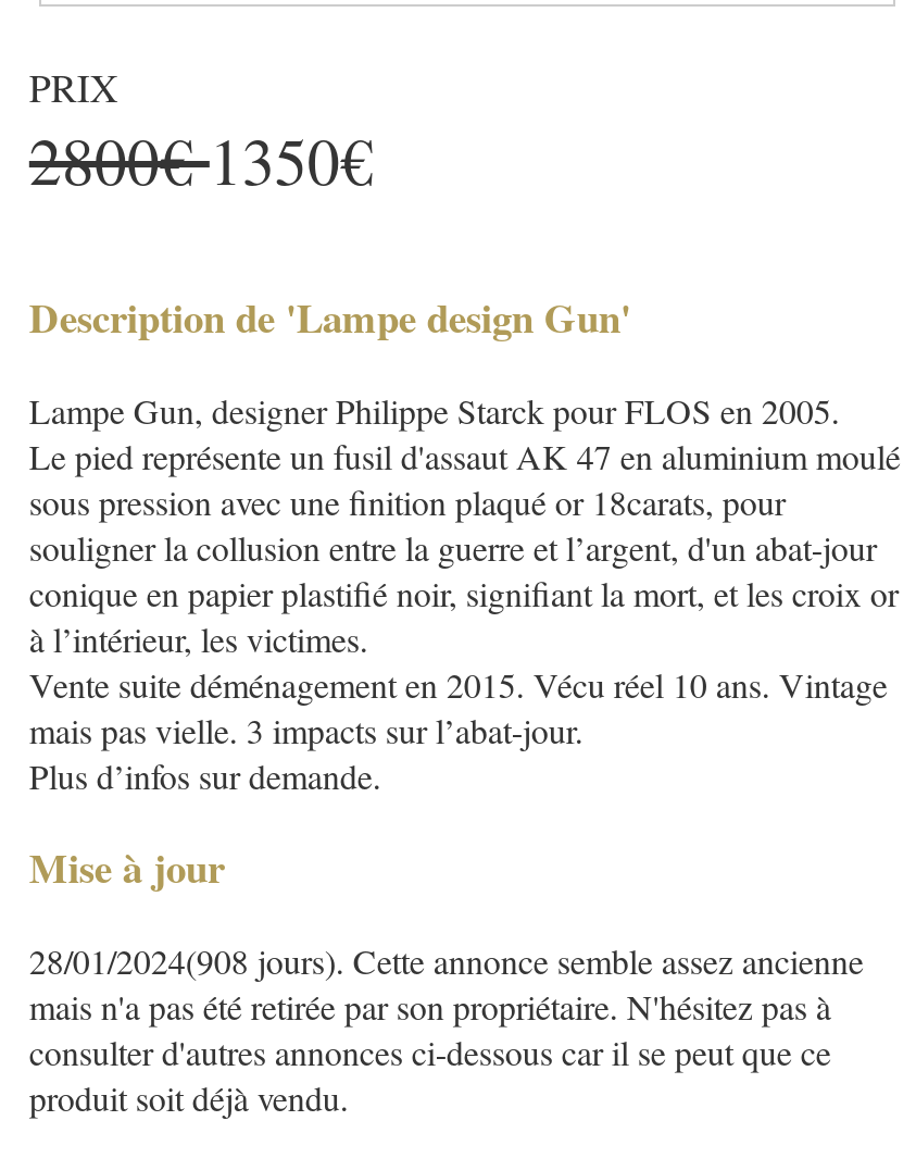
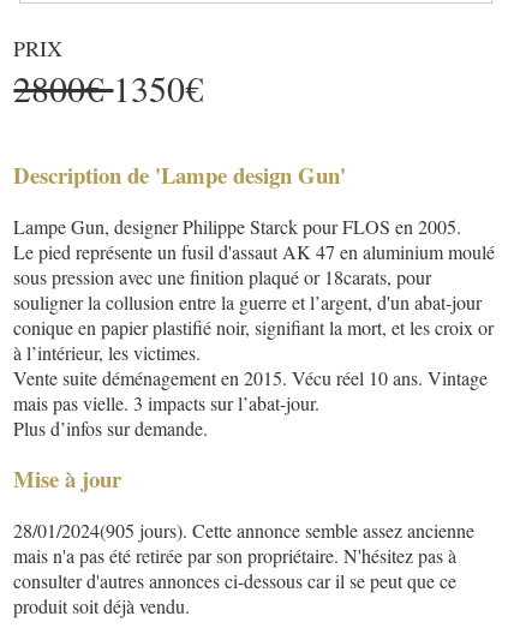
- 28/01/2024(908 jours). Cette annonce semble assez ancienne
+ 28/01/2024(905 jours). Cette annonce semble assez ancienne
